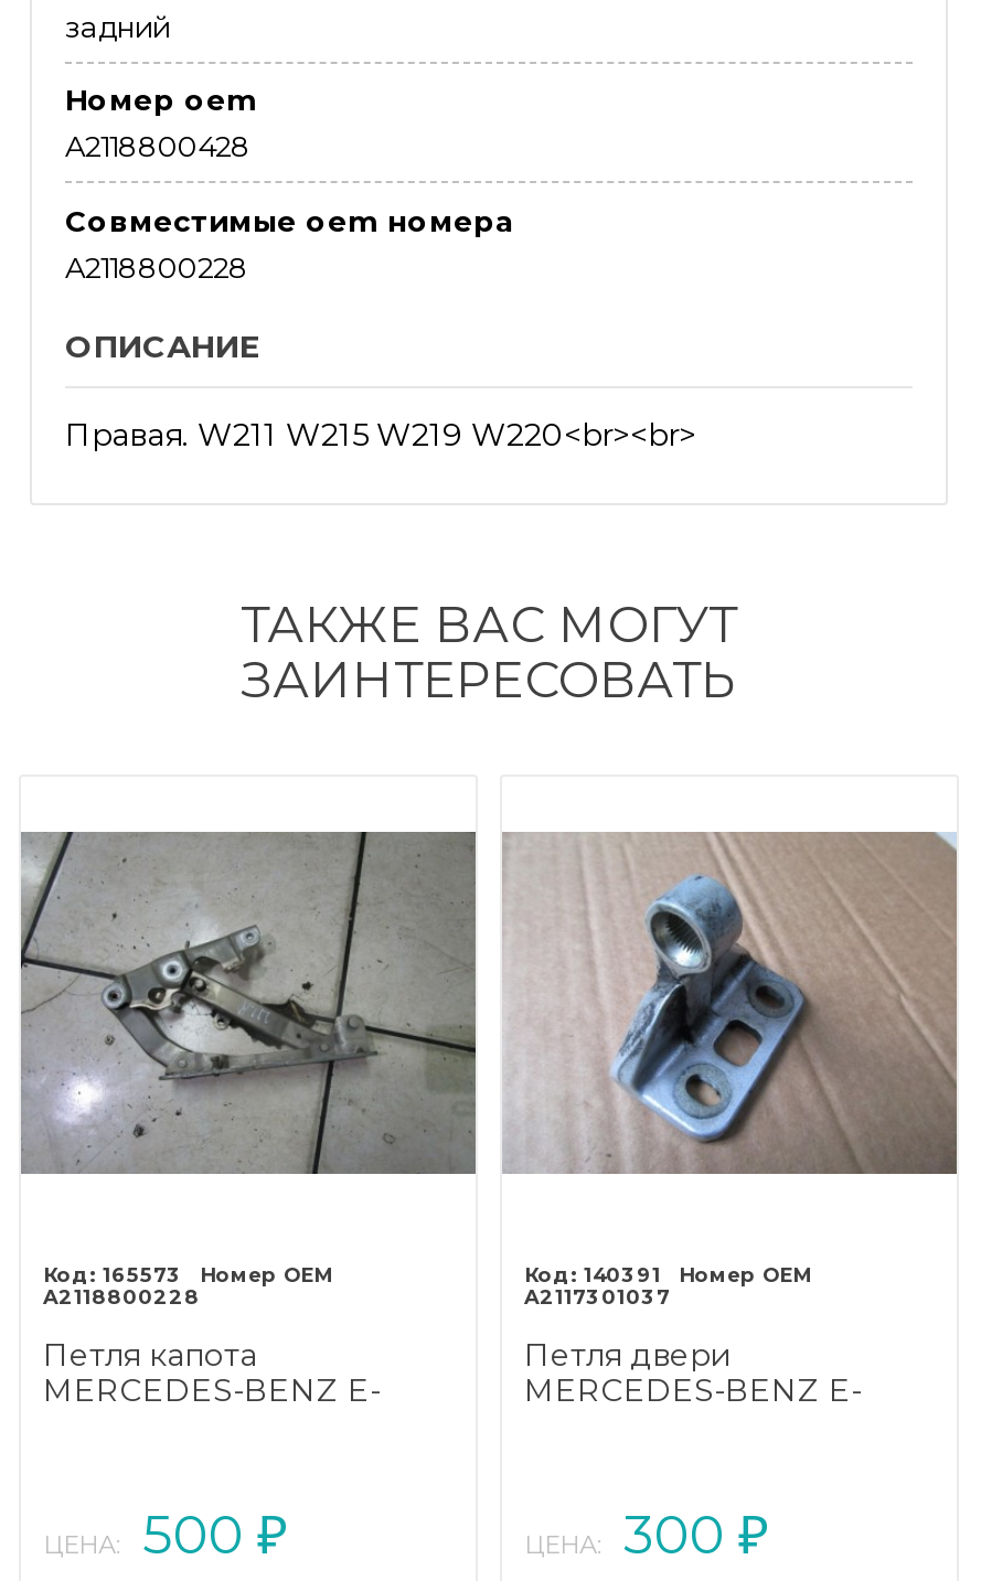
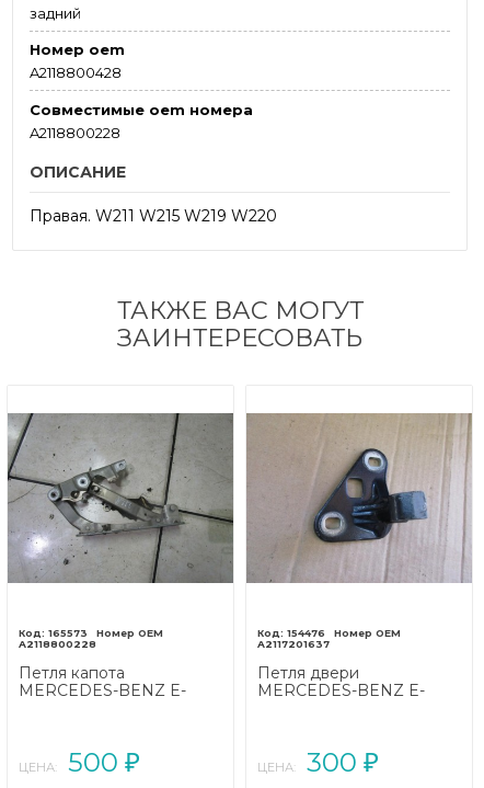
- Правая. W211 W215 W219 W220<br><br>
+ Правая. W211 W215 W219 W220

- [image]
- 140391
- A2117301037
+ [image]
+ 154476
+ A2117201637
